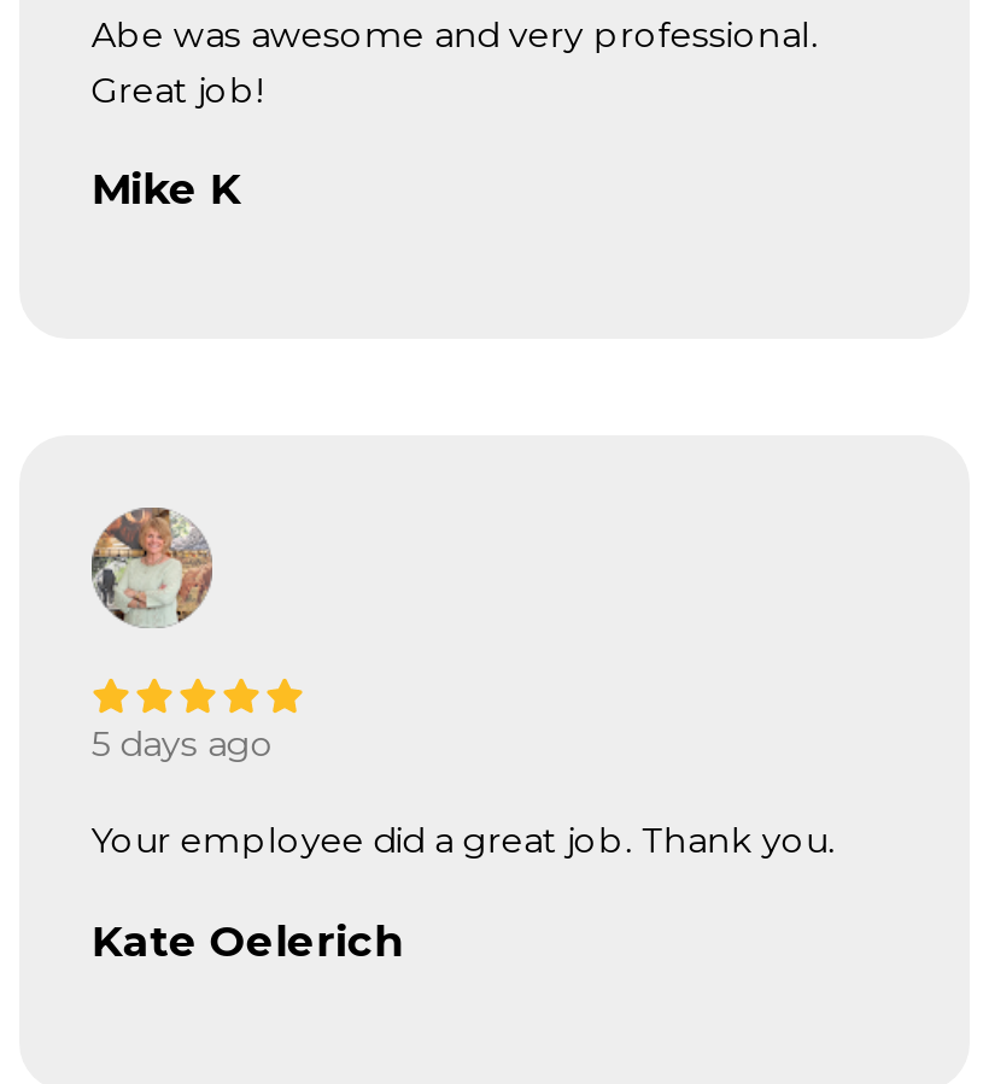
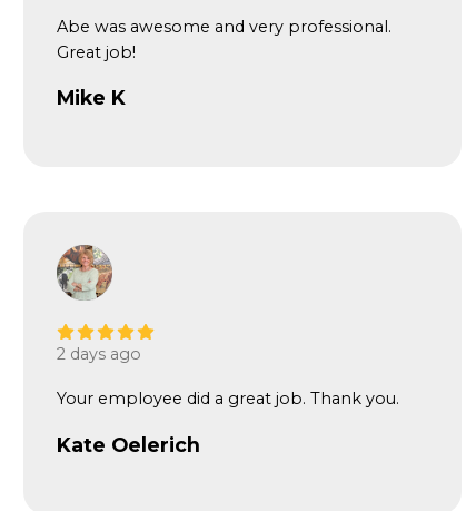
- 5 days ago
+ 2 days ago
